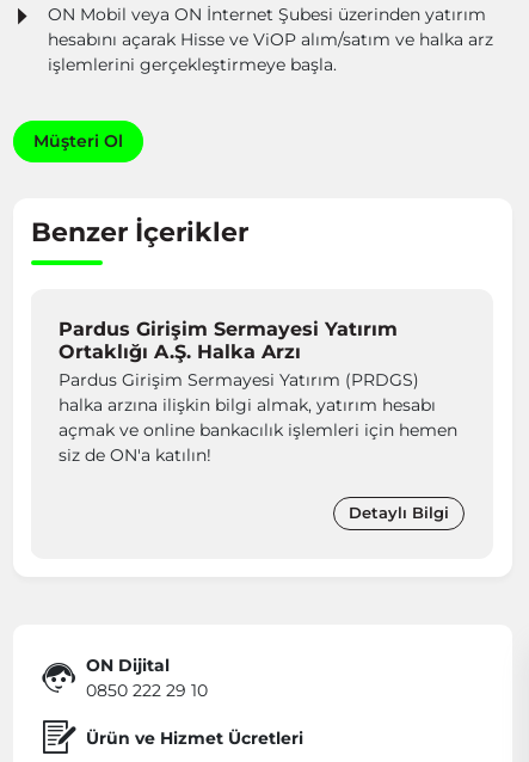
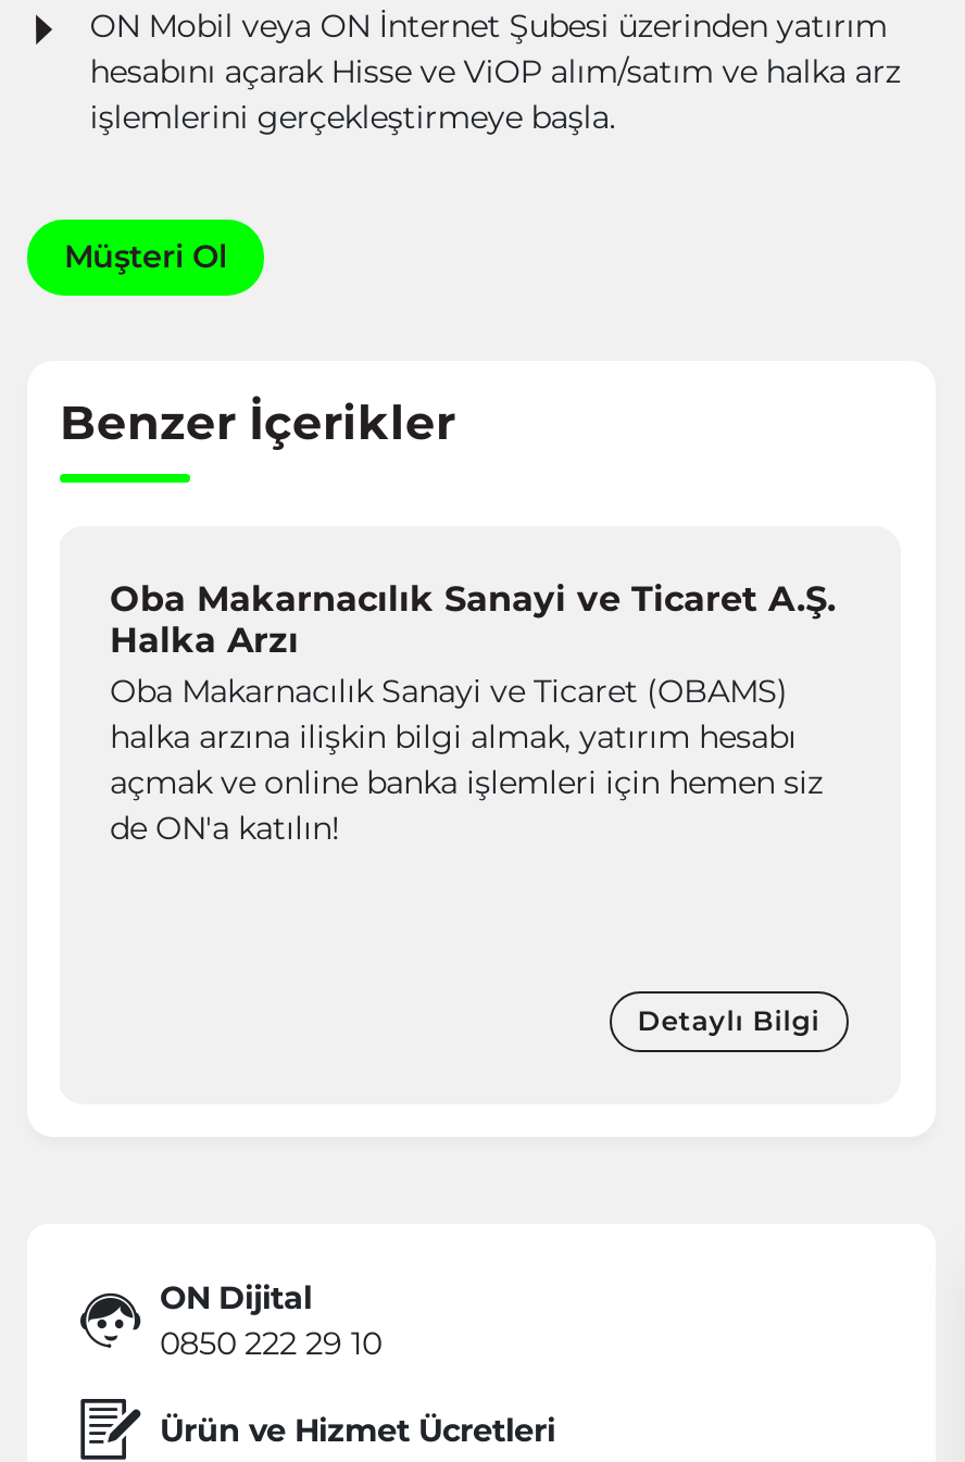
- Pardus Girişim Sermayesi Yatırım
- Ortaklığı A.Ş. Halka Arzı
- Pardus Girişim Sermayesi Yatırım (PRDGS)
+ Oba Makarnacılık Sanayi ve Ticaret A.Ş.
+ Halka Arzı
+ Oba Makarnacılık Sanayi ve Ticaret (OBAMS)

- açmak ve online bankacılık işlemleri için hemen
- siz de ON'a katılın!
+ açmak ve online banka işlemleri için hemen siz
+ de ON'a katılın!
